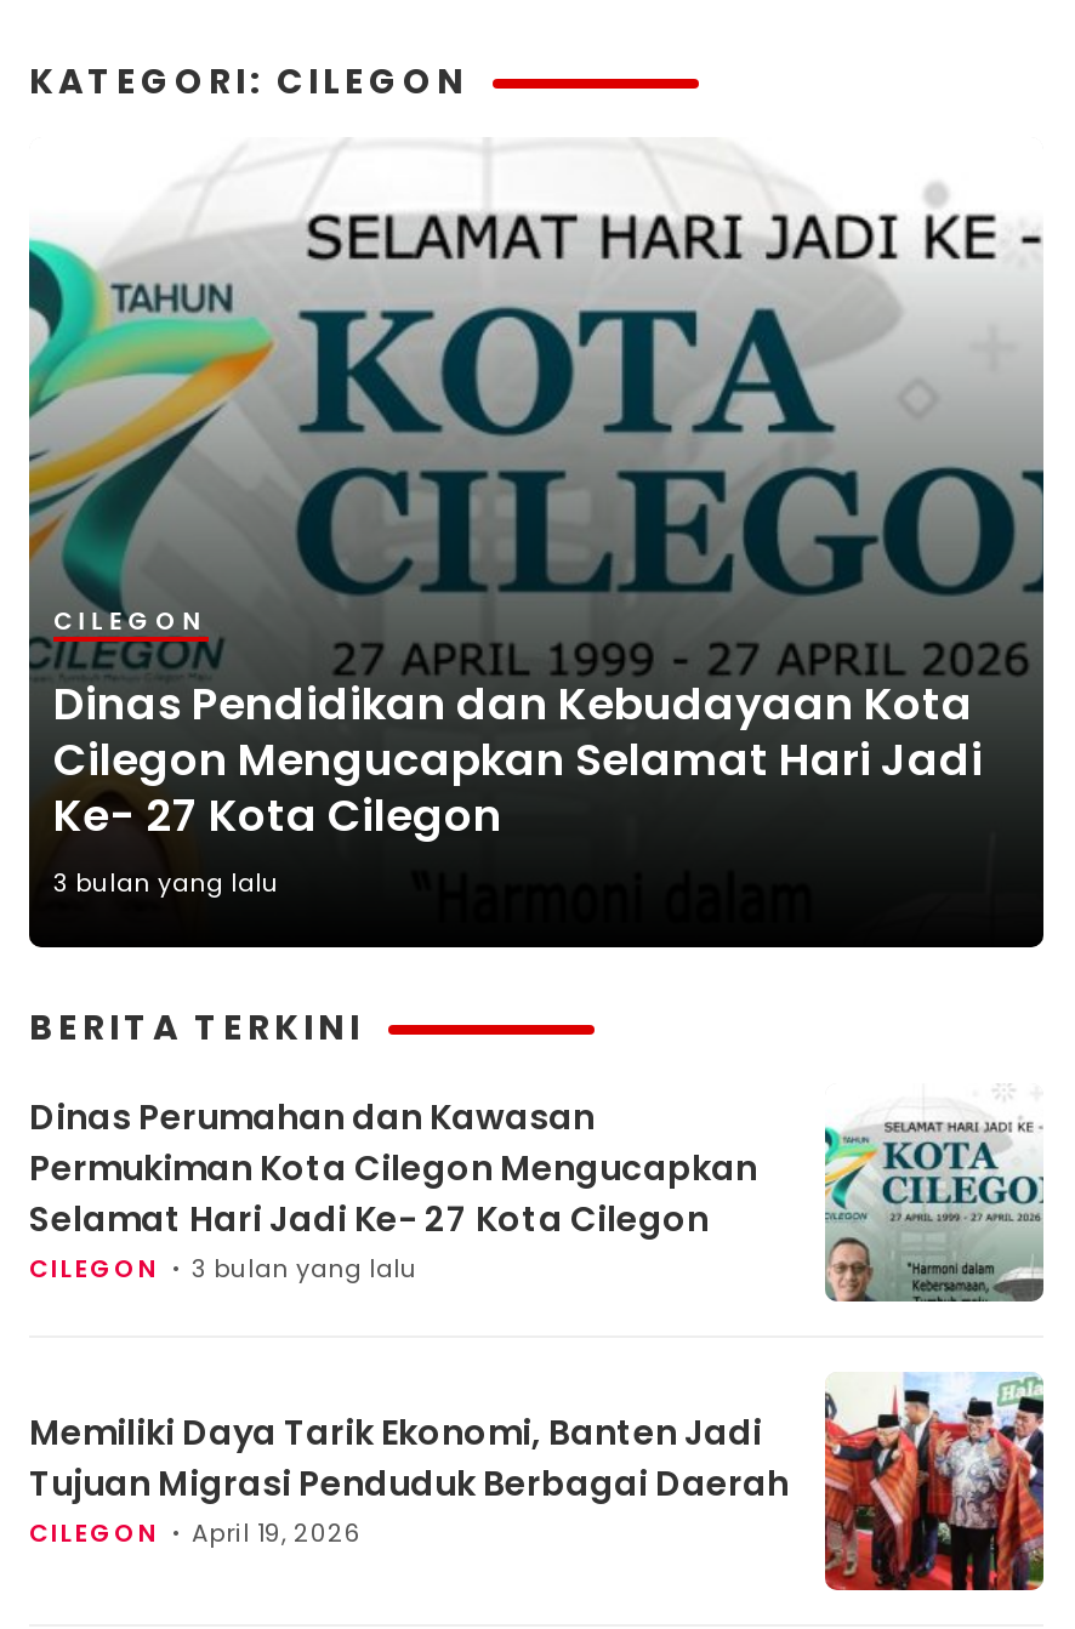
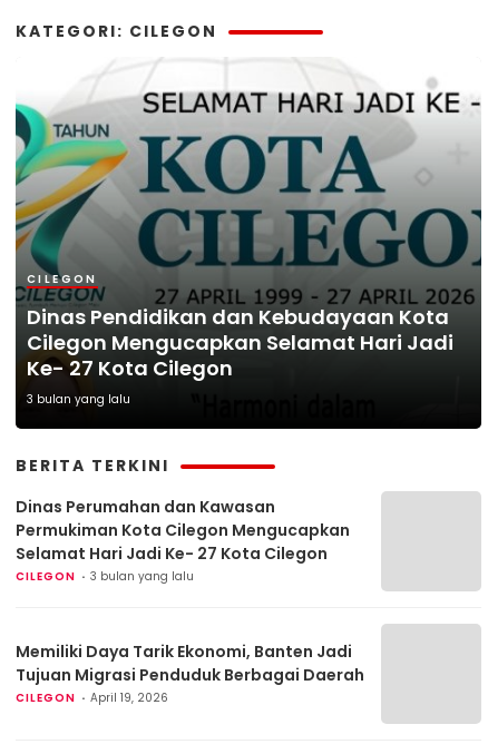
- [image]

- [image]
